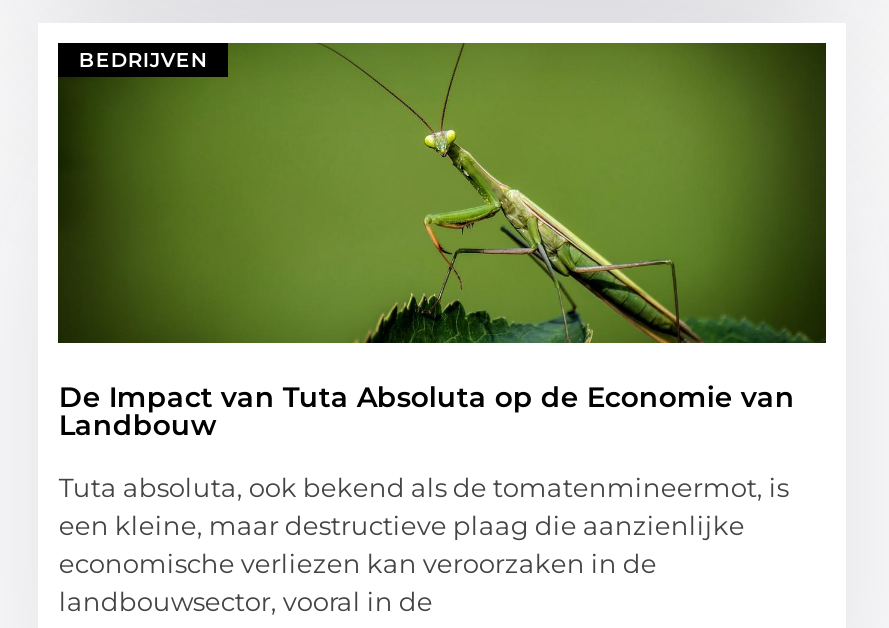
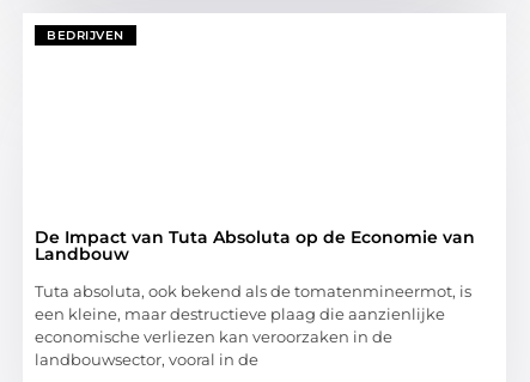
- [image]
